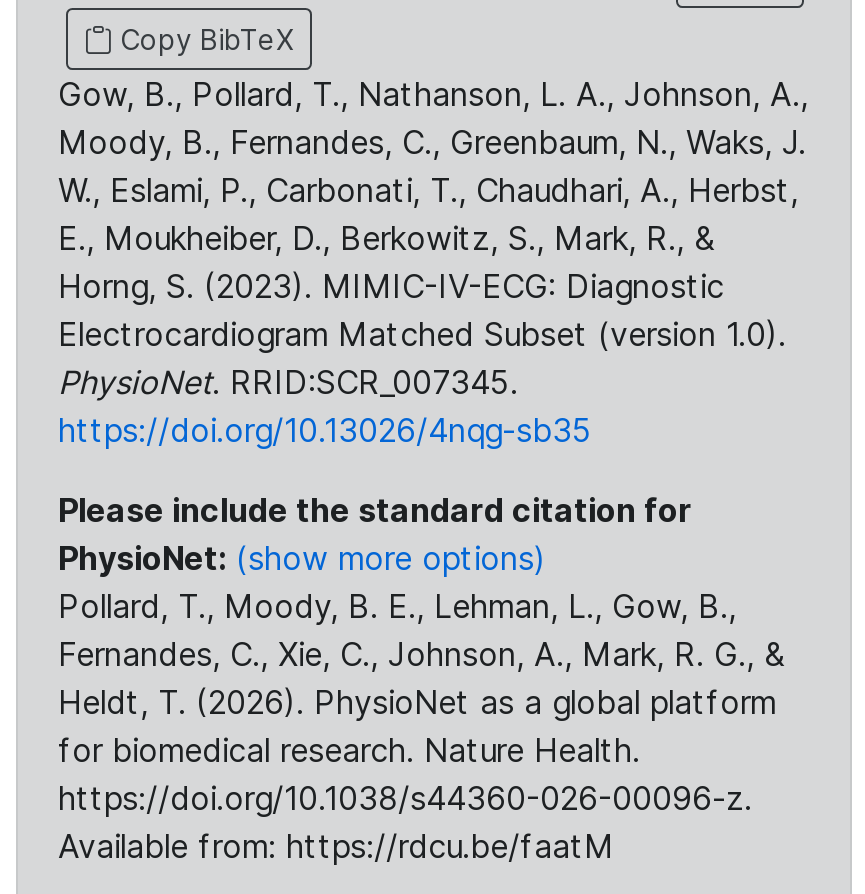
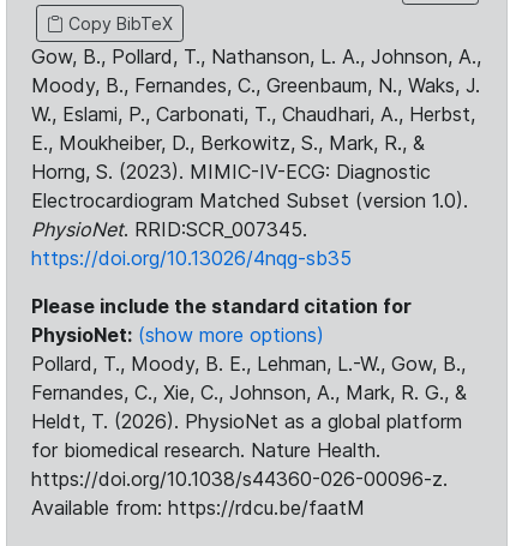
- Pollard, T., Moody, B. E., Lehman, L., Gow, B.,
+ Pollard, T., Moody, B. E., Lehman, L.-W., Gow, B.,
